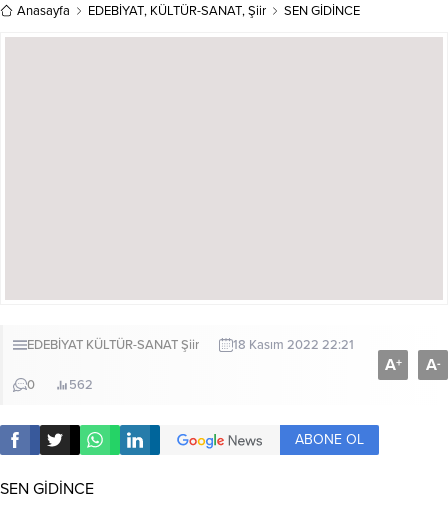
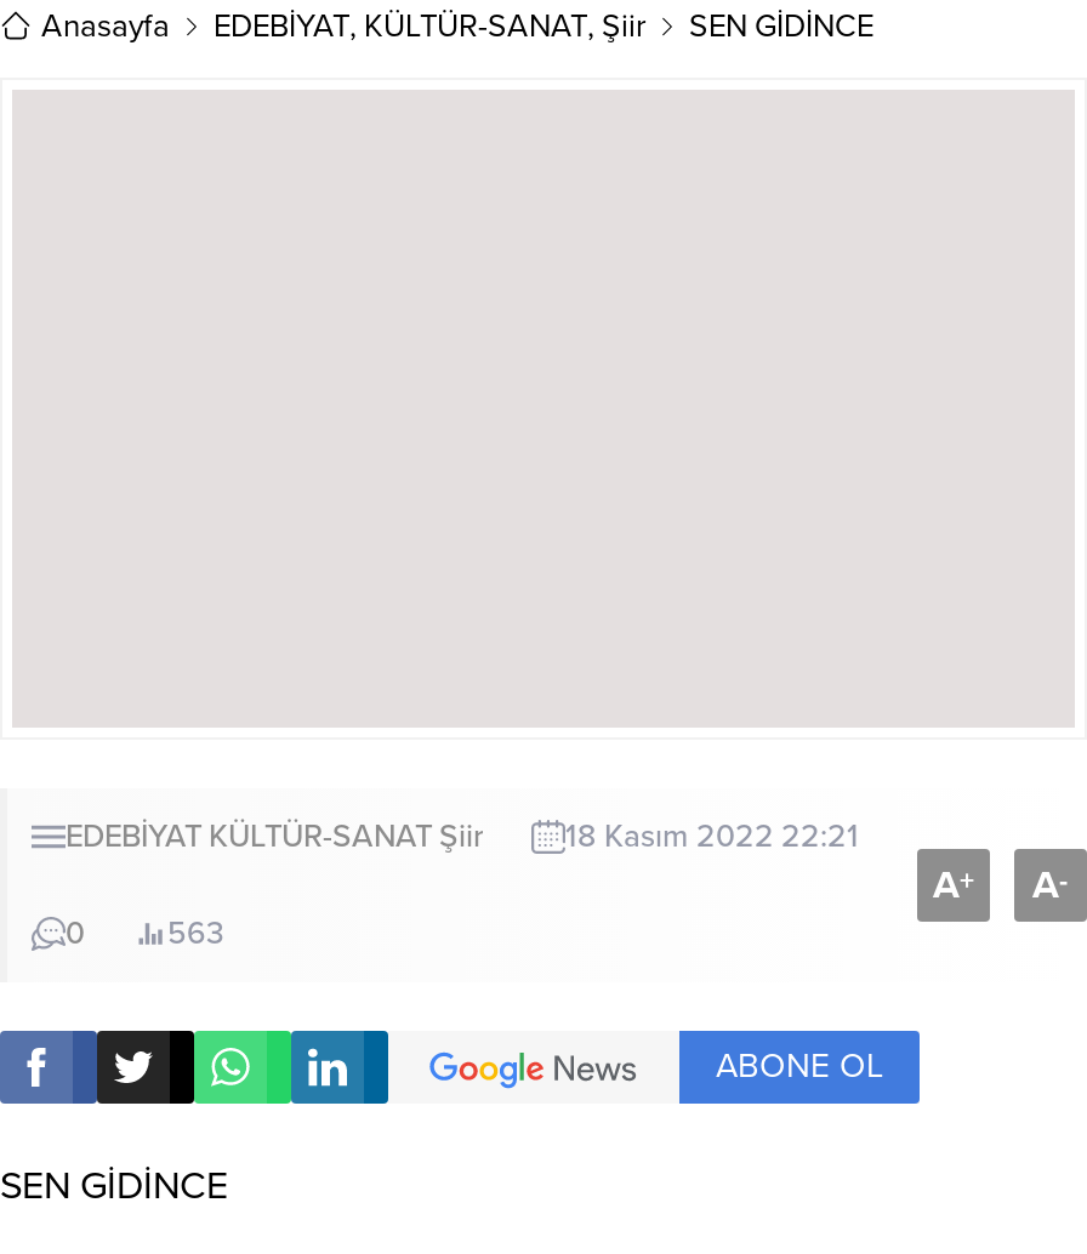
- 562
+ 563
